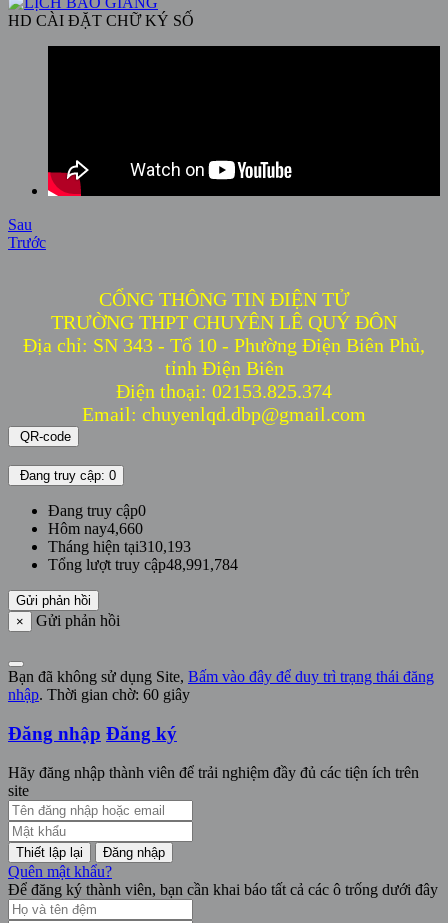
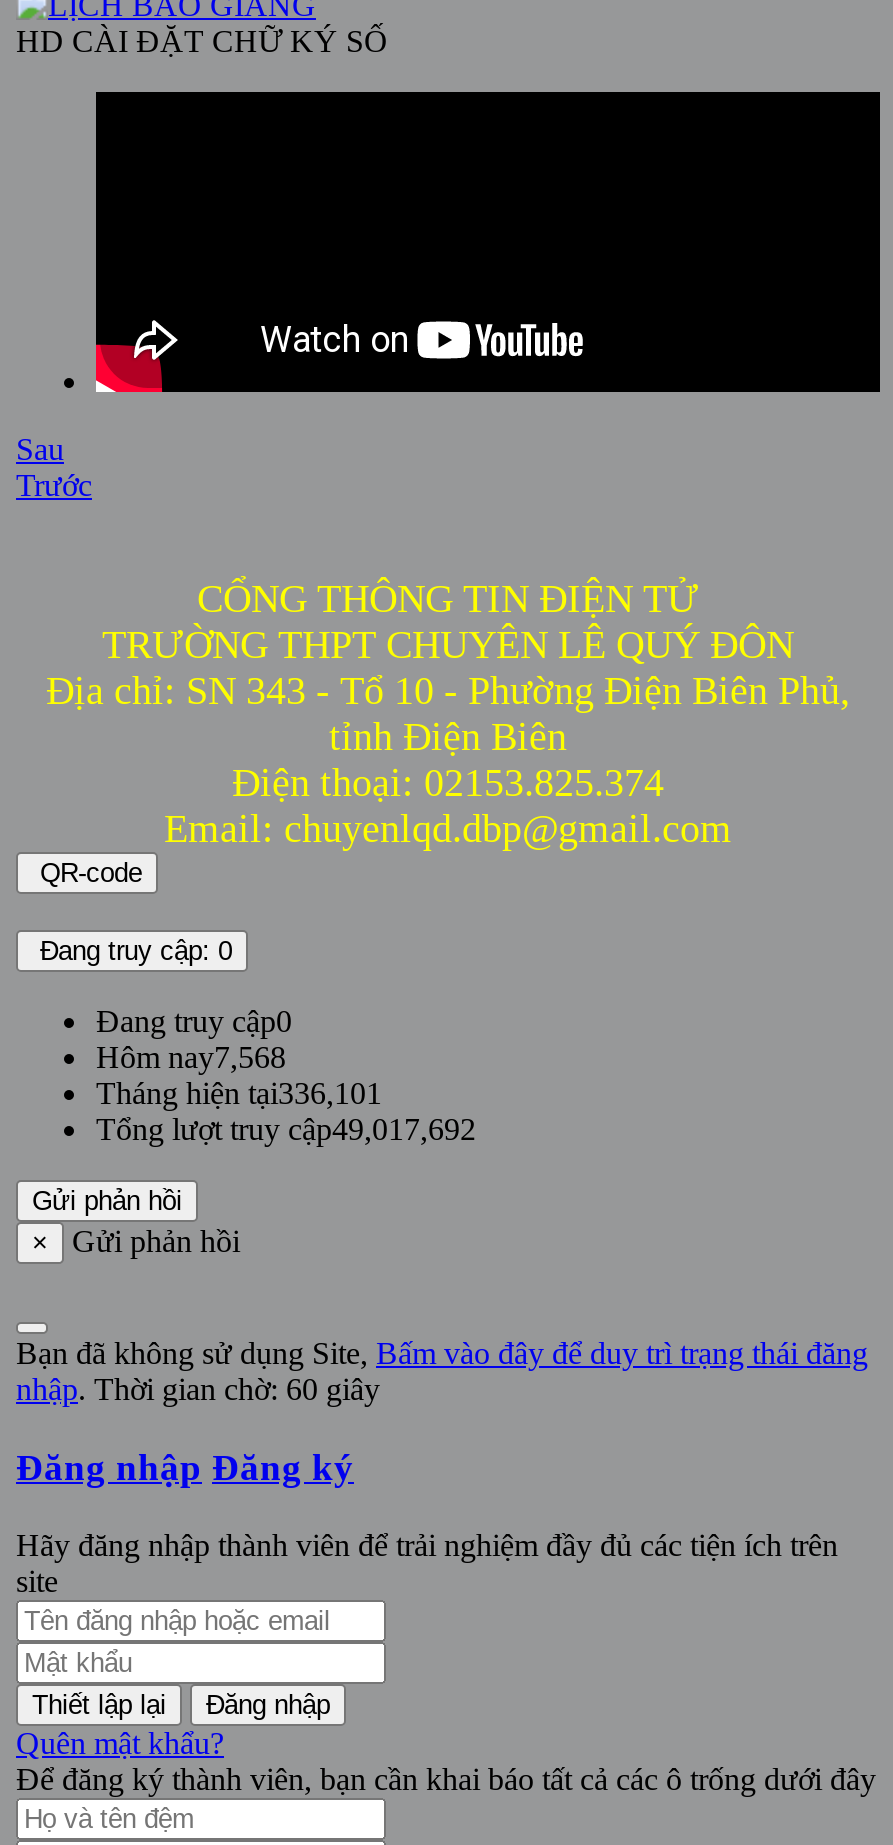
- Hôm nay4,660
+ Hôm nay7,568

- Tháng hiện tại310,193
+ Tháng hiện tại336,101

- Tổng lượt truy cập48,991,784
+ Tổng lượt truy cập49,017,692
